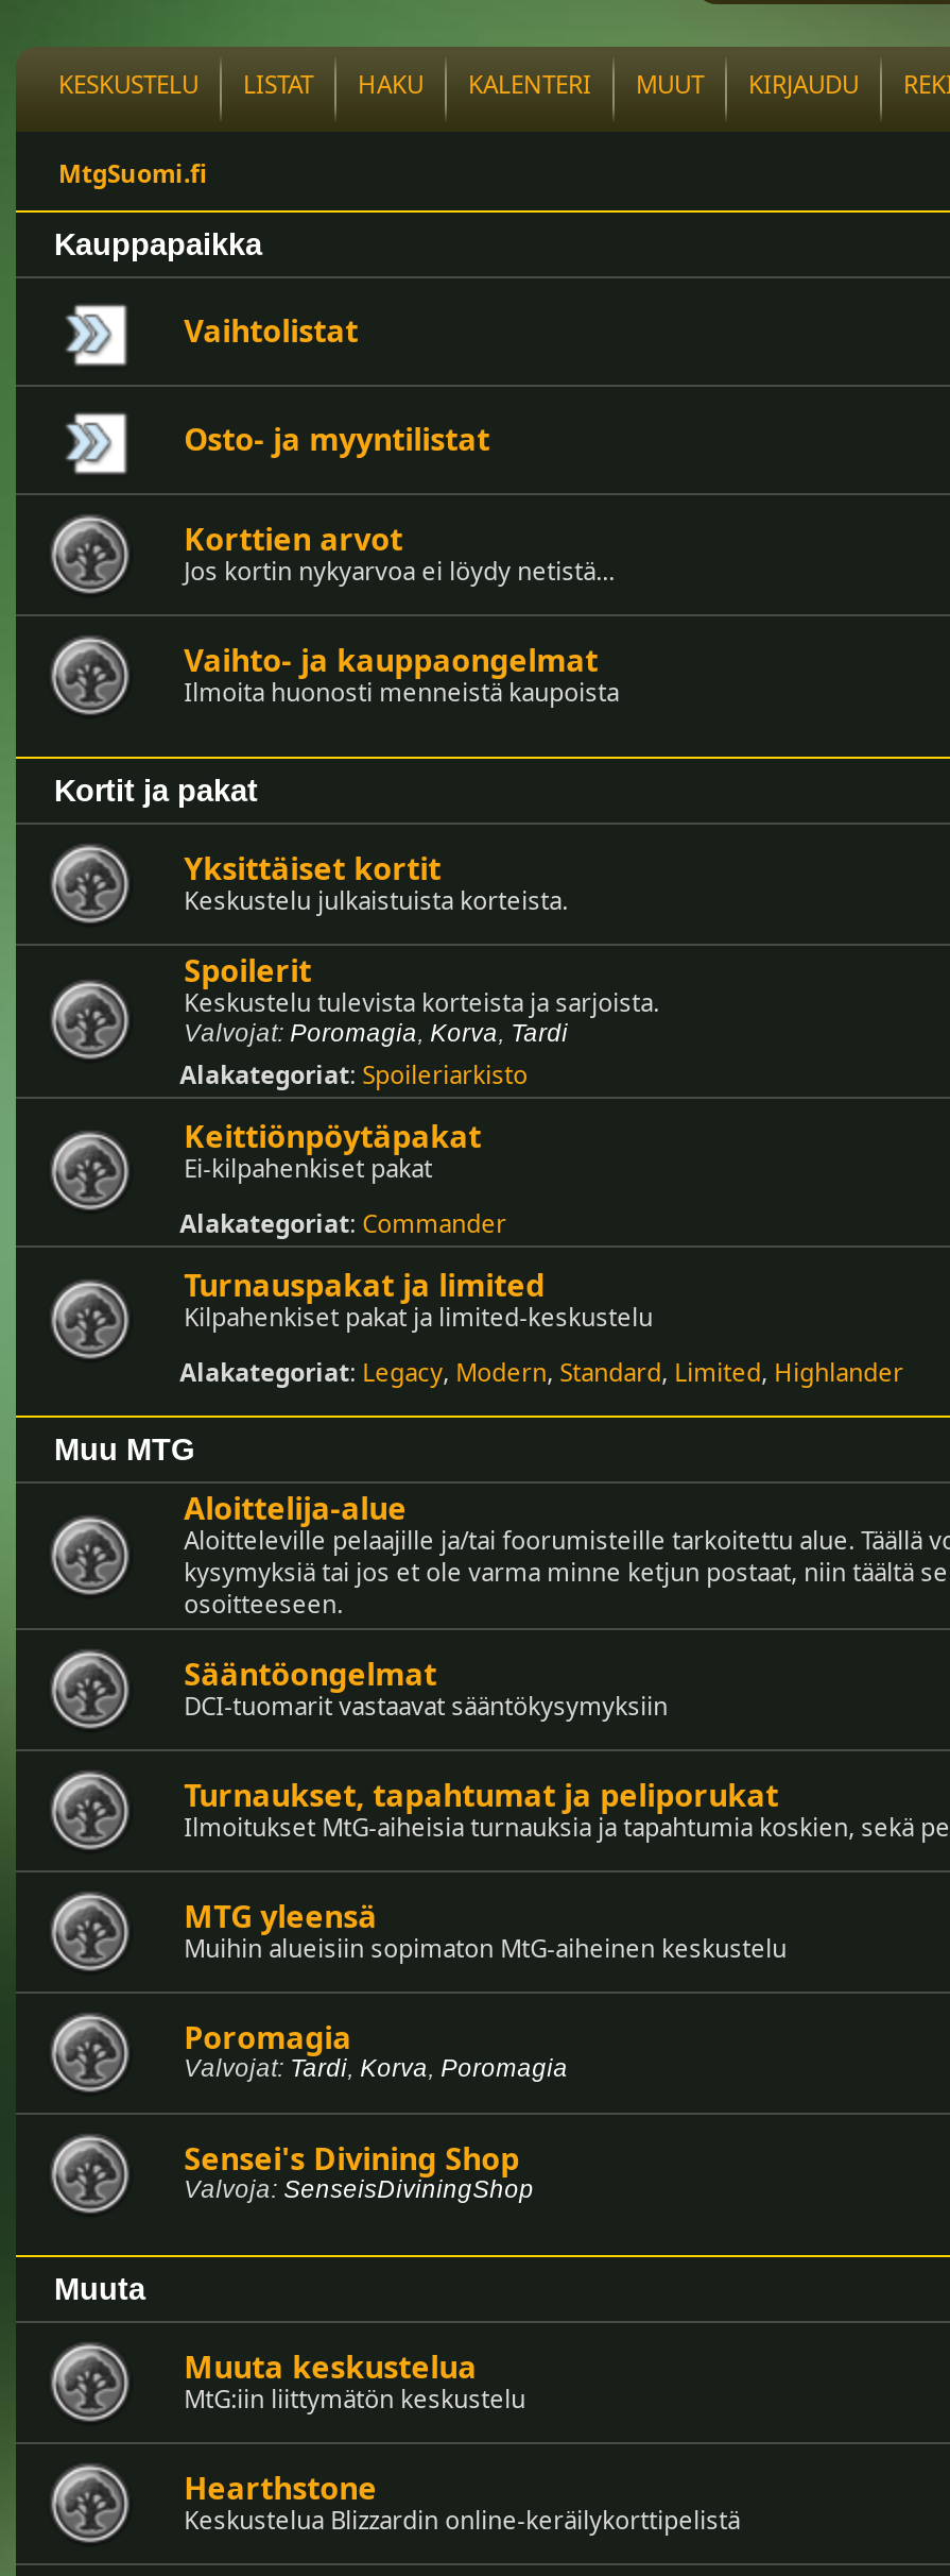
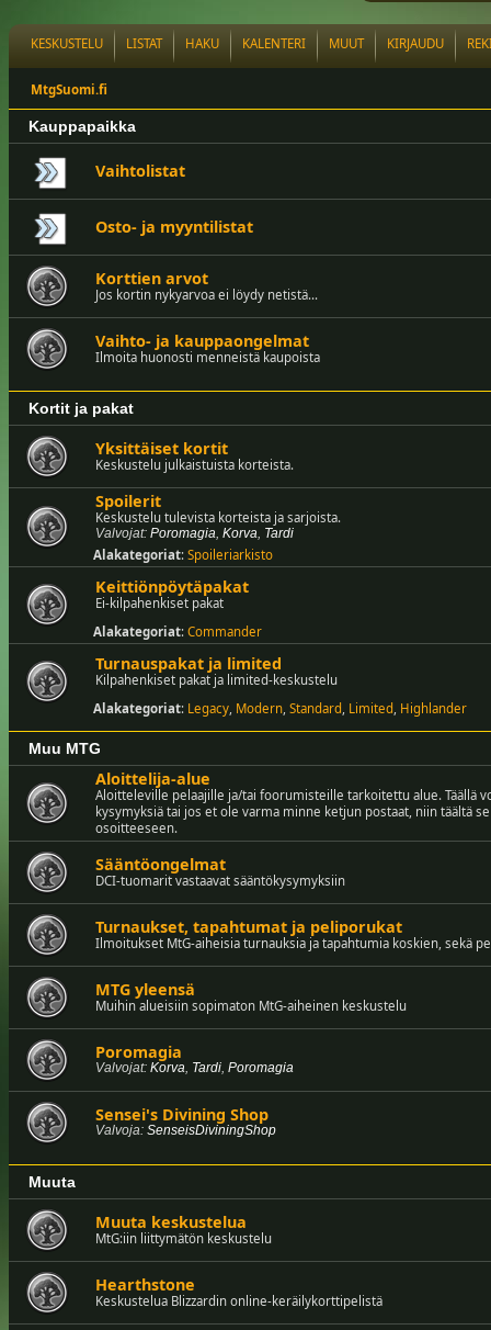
- Valvojat: Tardi, Korva, Poromagia
+ Valvojat: Korva, Tardi, Poromagia
